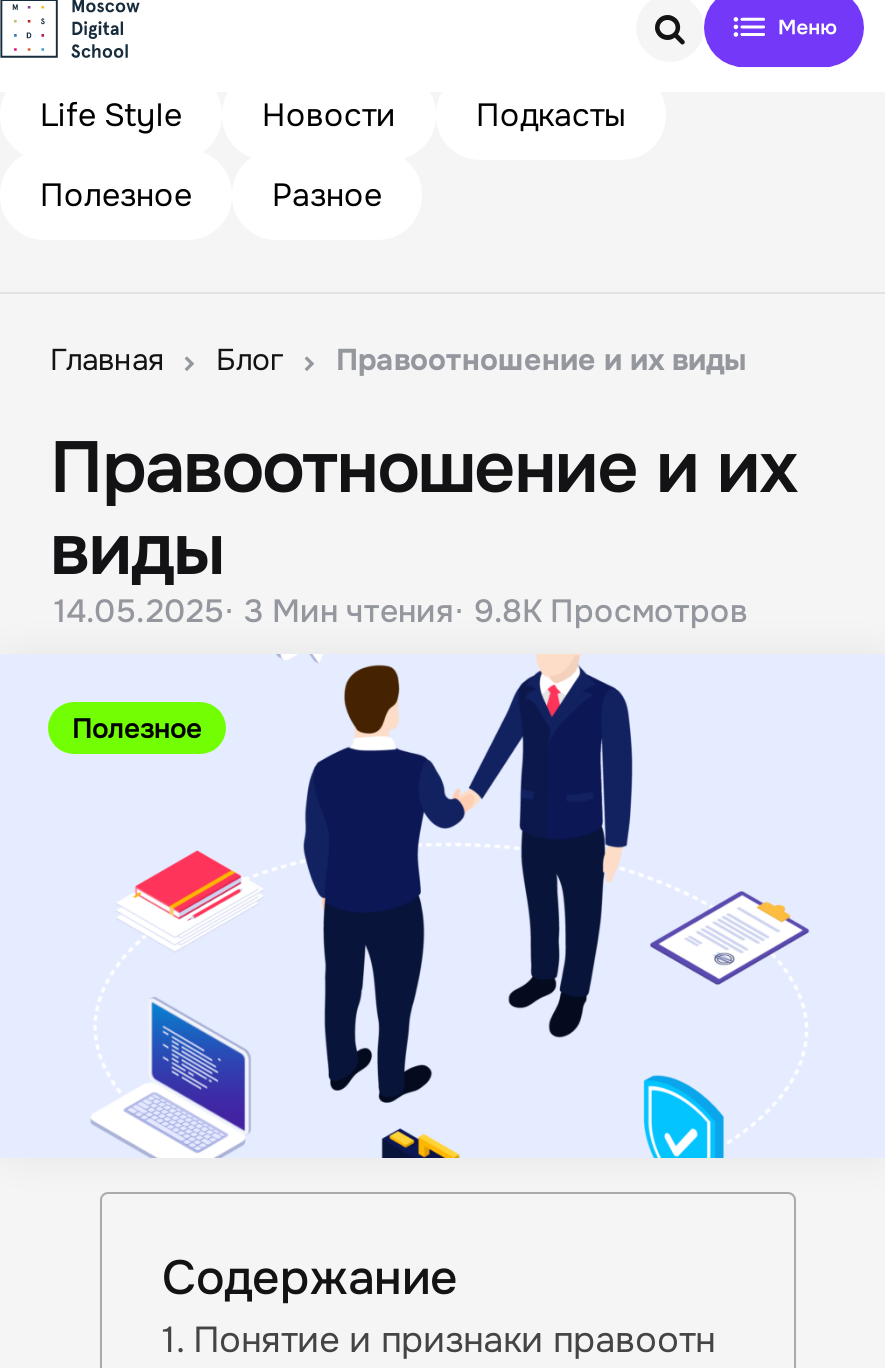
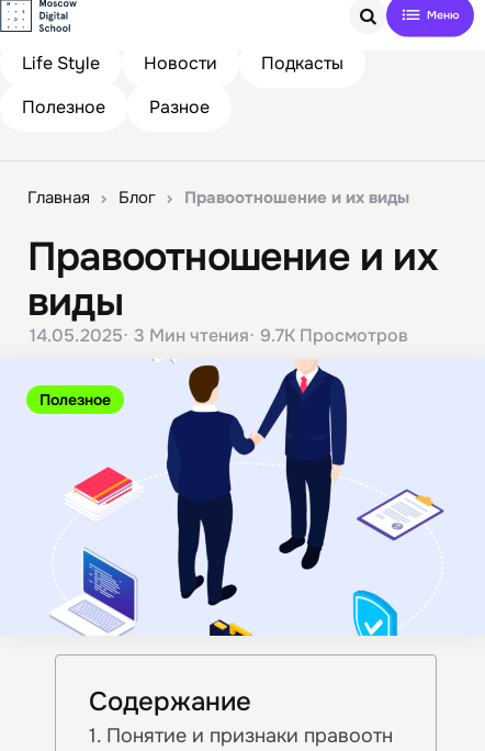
- 14.05.2025 3 Мин чтения 9.8K Просмотров
+ 14.05.2025 3 Мин чтения 9.7K Просмотров
